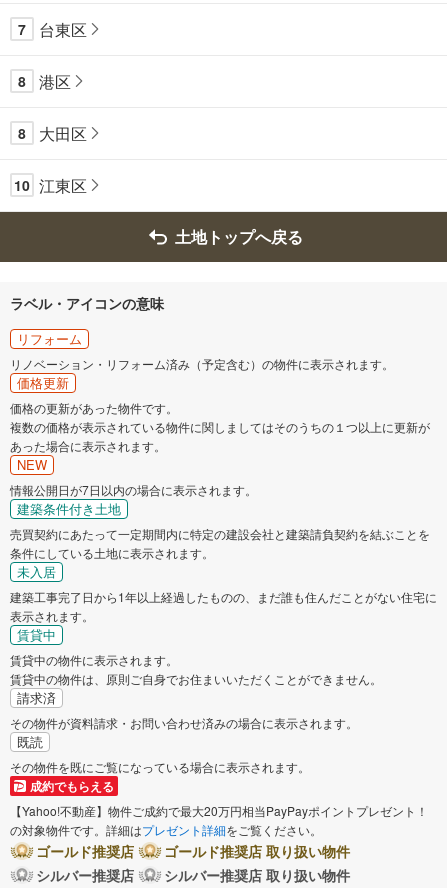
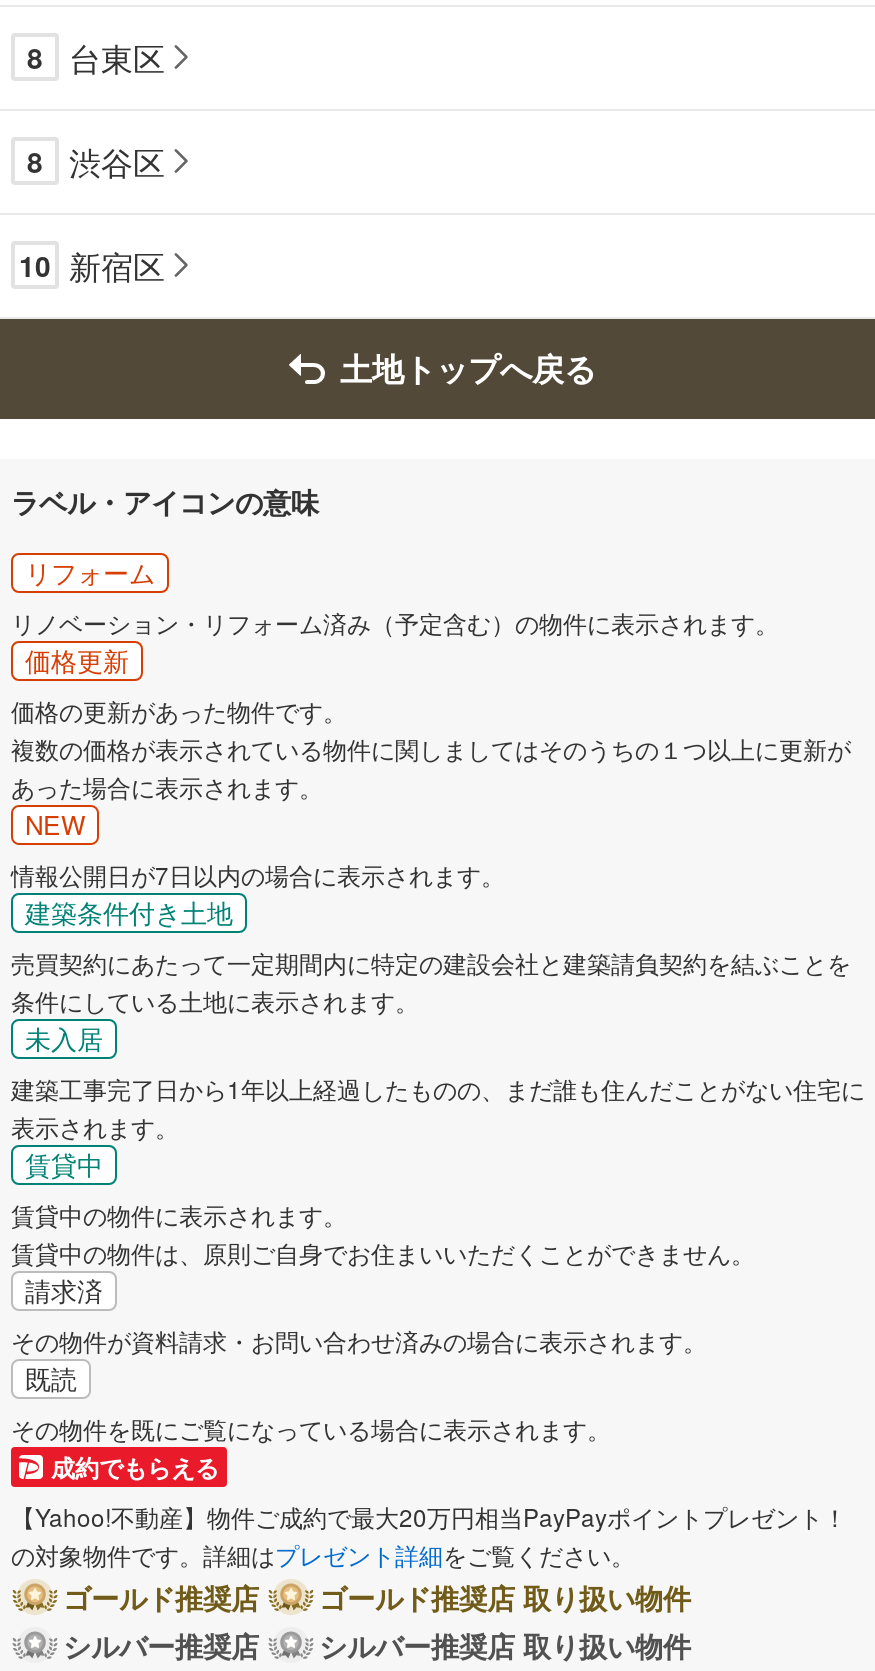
- 7 台東区
+ 8 台東区

- 港区
- 8
- 大田区
- 10 江東区
+ 渋谷区
+ 10 新宿区
